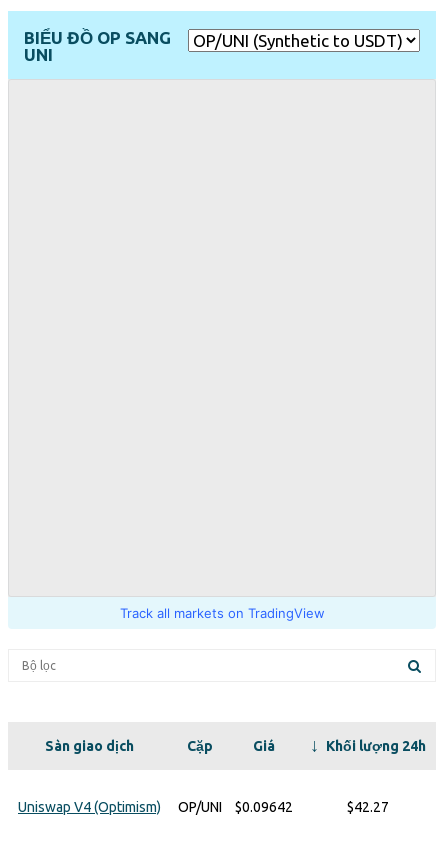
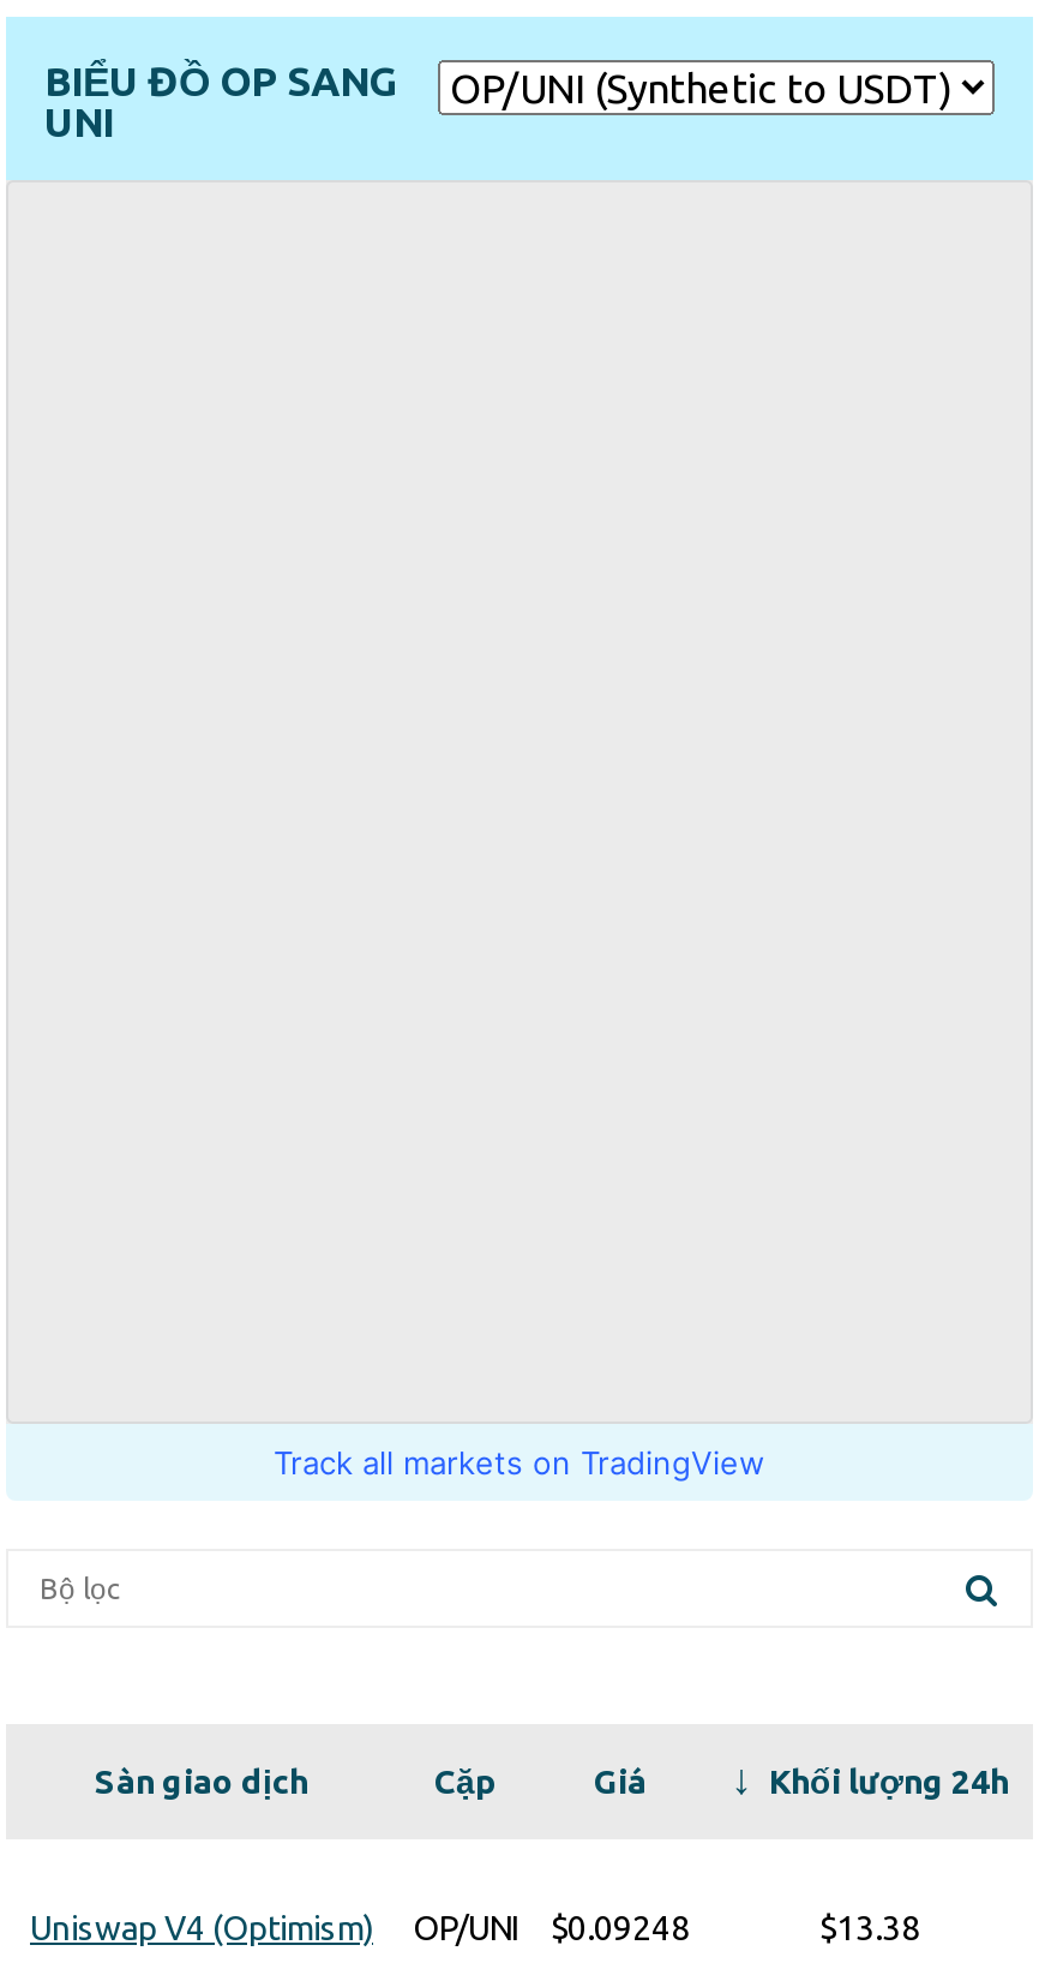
- Uniswap V4 (Optimism) OP/UNI $0.09642
+ Uniswap V4 (Optimism) OP/UNI $0.09248

- $42.27
+ $13.38
